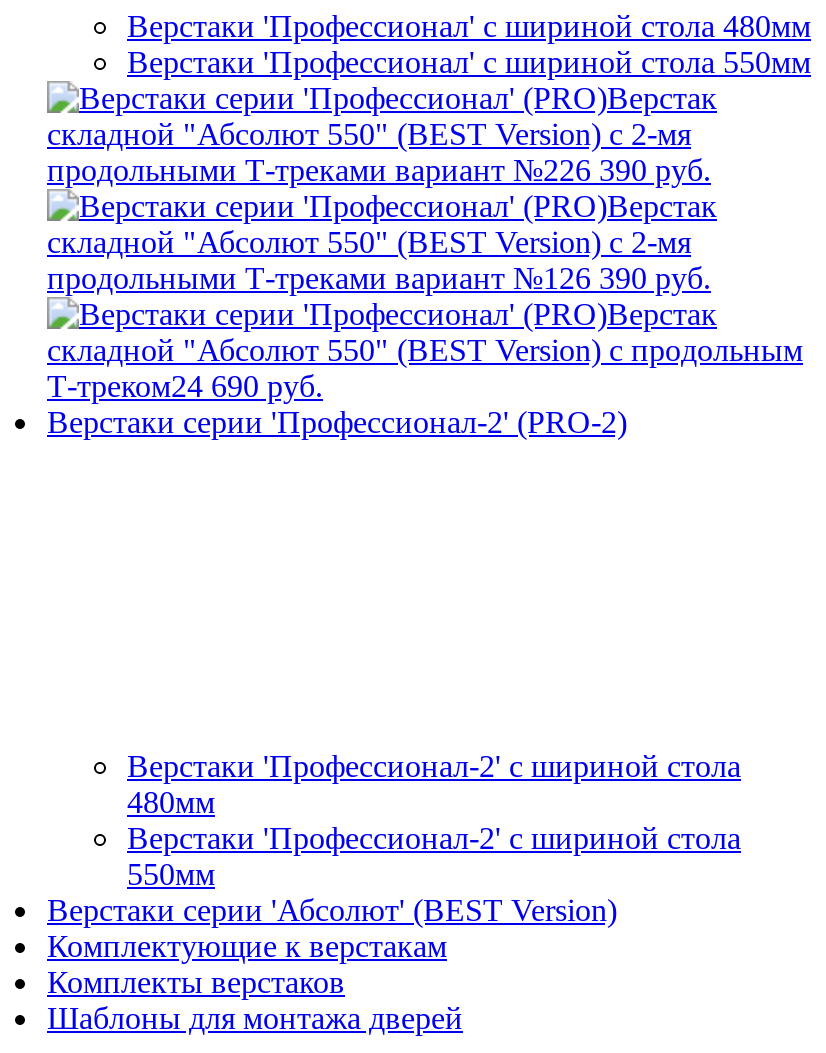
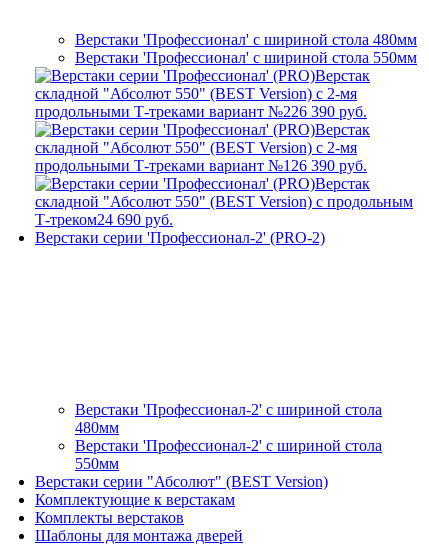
- Верстаки серии 'Абсолют' (BEST Version)
+ Верстаки серии "Абсолют" (BEST Version)
